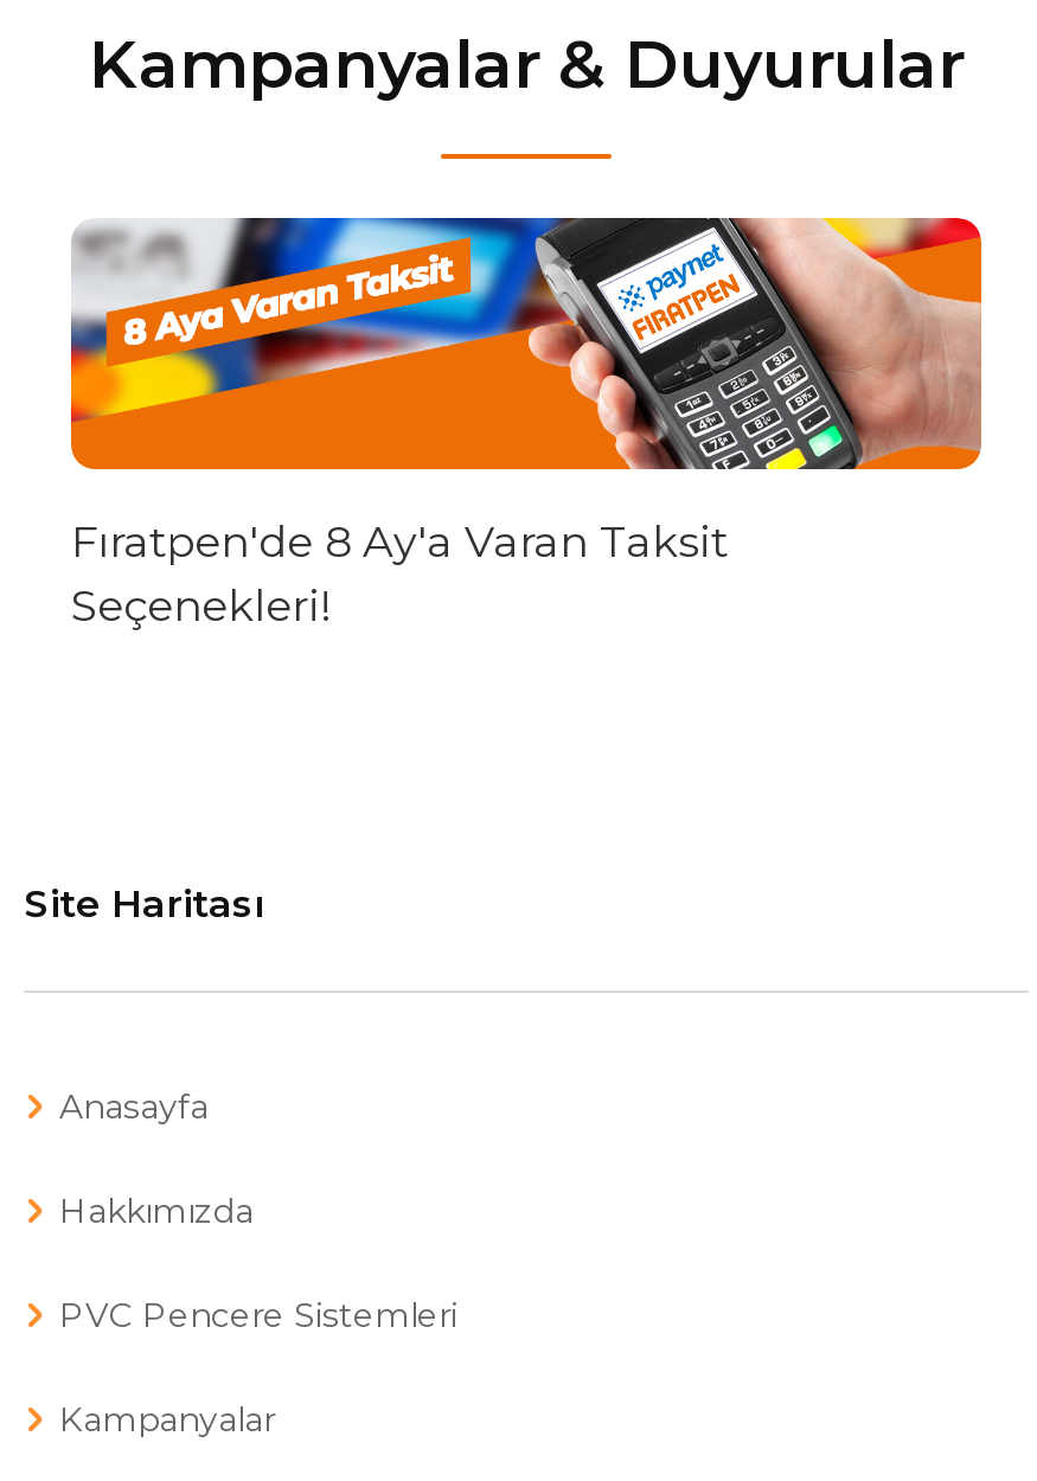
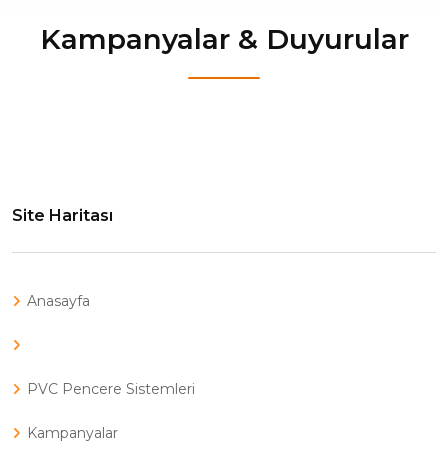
- [image]
- Fıratpen'de 8 Ay'a Varan Taksit
- Seçenekleri!

- Hakkımızda
